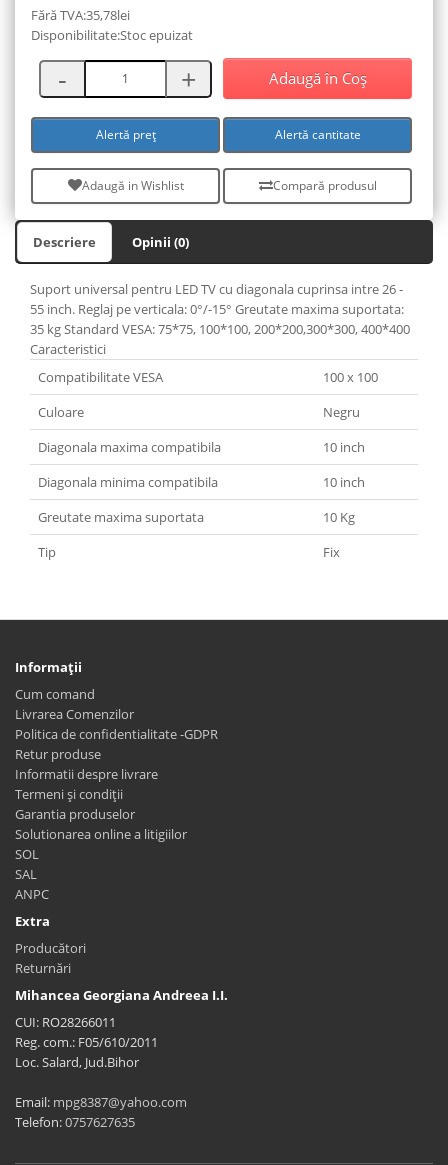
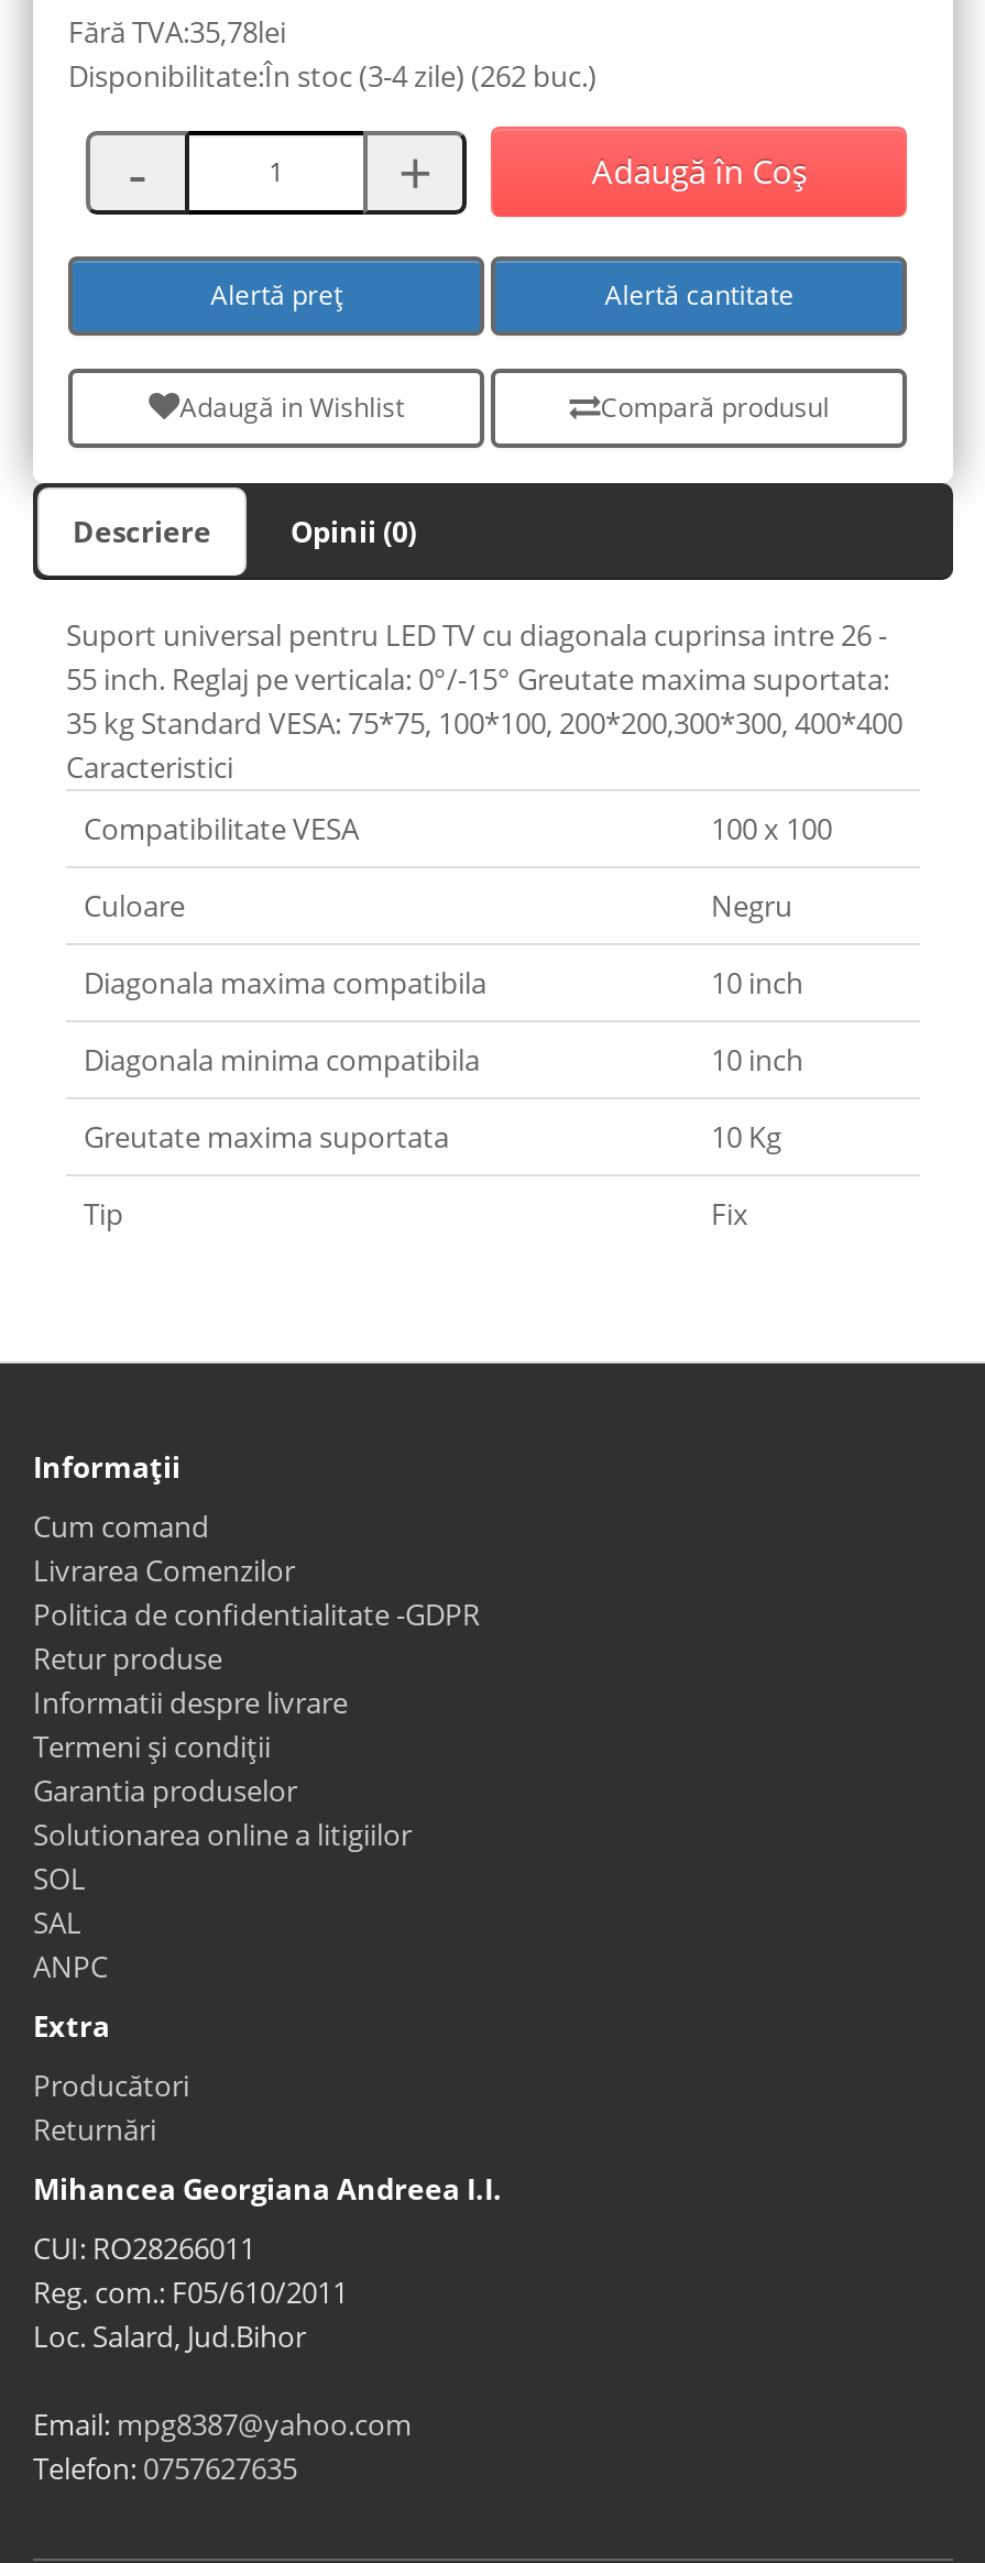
- Disponibilitate:Stoc epuizat
+ Disponibilitate:În stoc (3-4 zile) (262 buc.)
